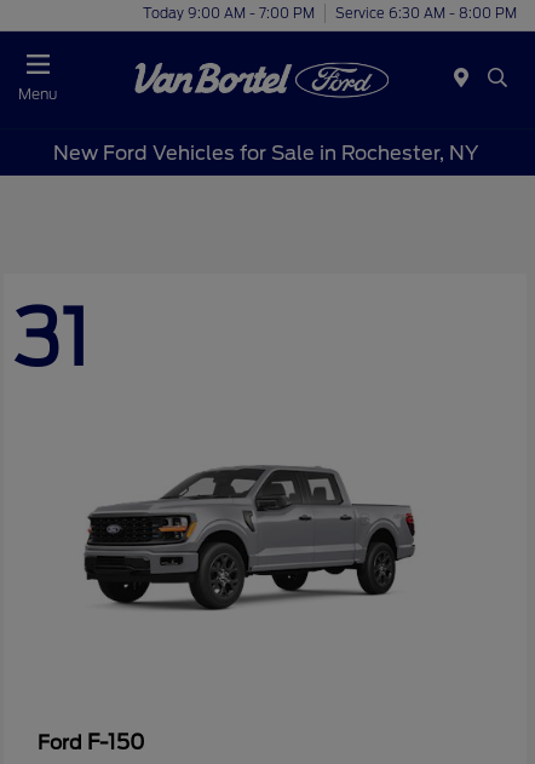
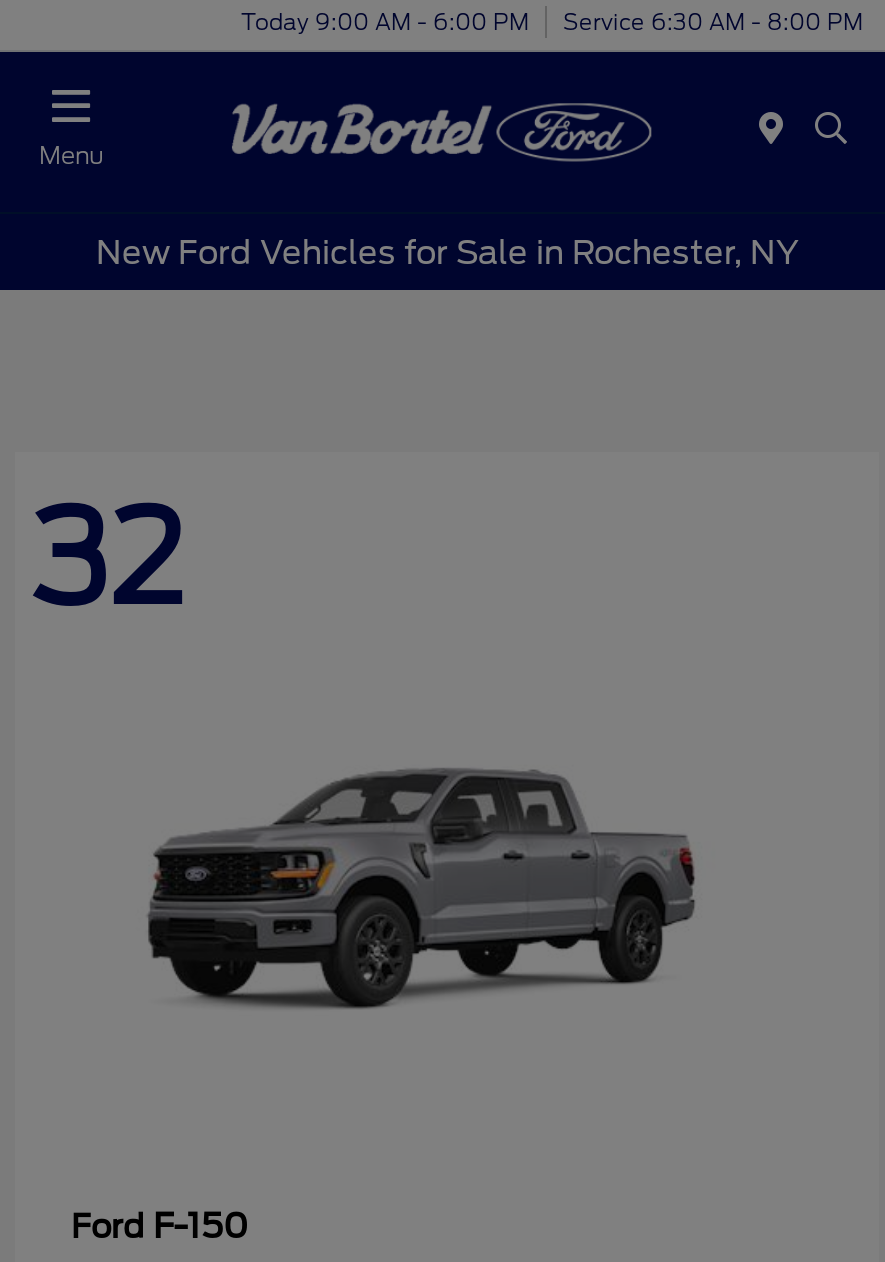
- Today 9:00 AM - 7:00 PM Service 6:30 AM - 8:00 PM
+ Today 9:00 AM - 6:00 PM Service 6:30 AM - 8:00 PM

- 31
+ 32
